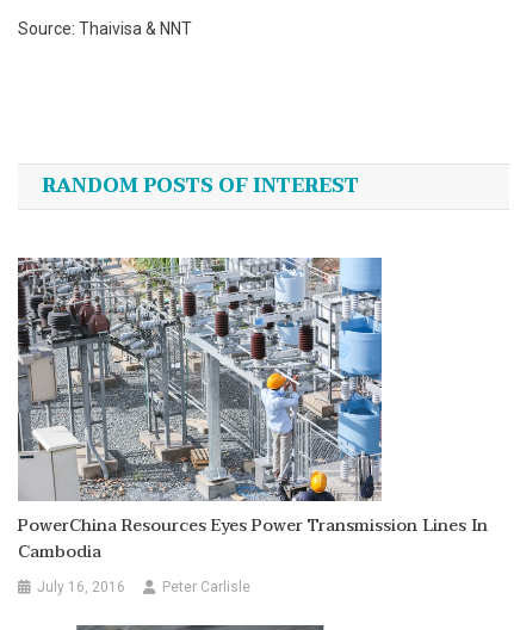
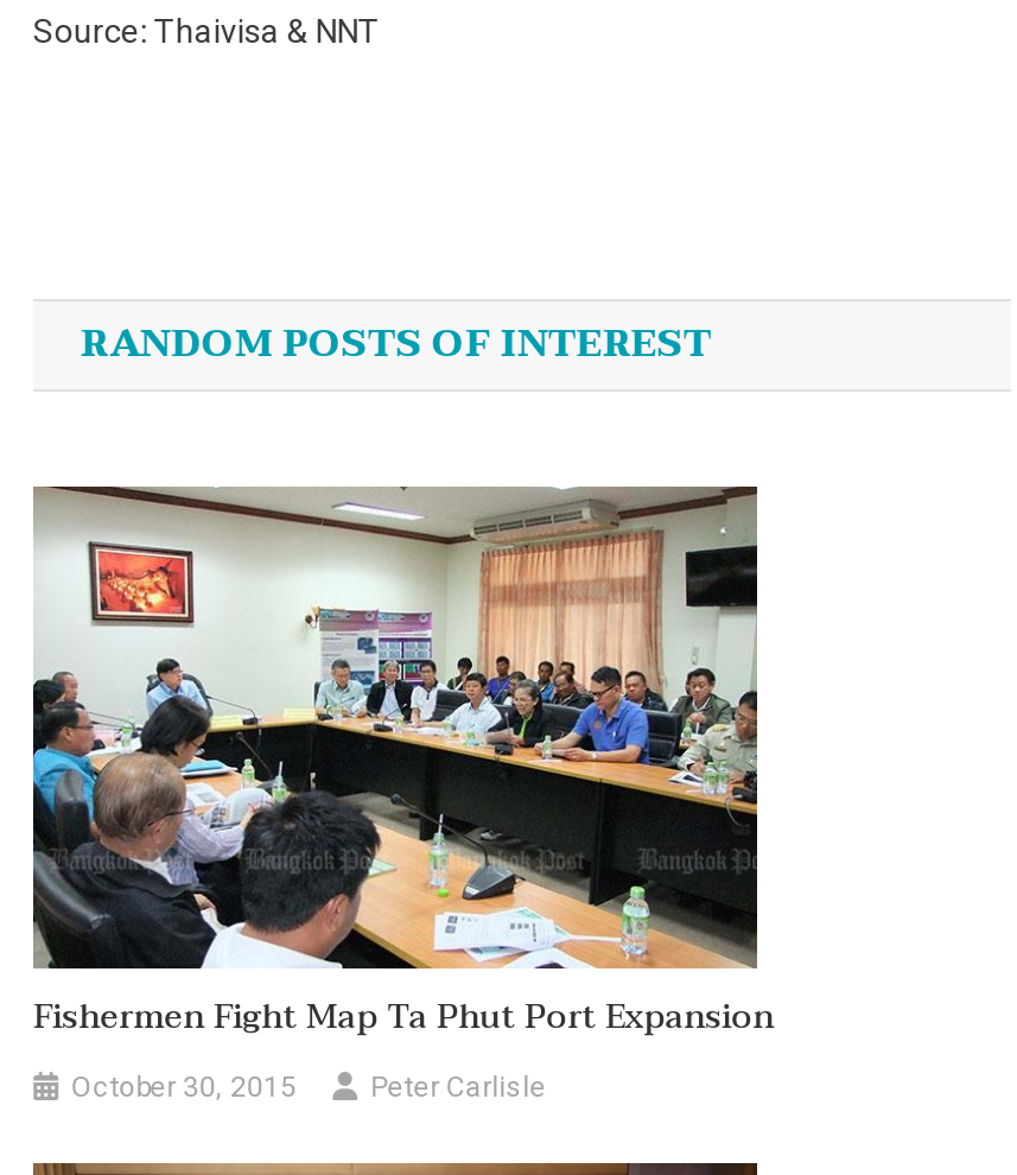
- [image]
- PowerChina Resources Eyes Power Transmission Lines In
- Cambodia
+ [image]
+ Fishermen Fight Map Ta Phut Port Expansion

- July 16, 2016
+ October 30, 2015
